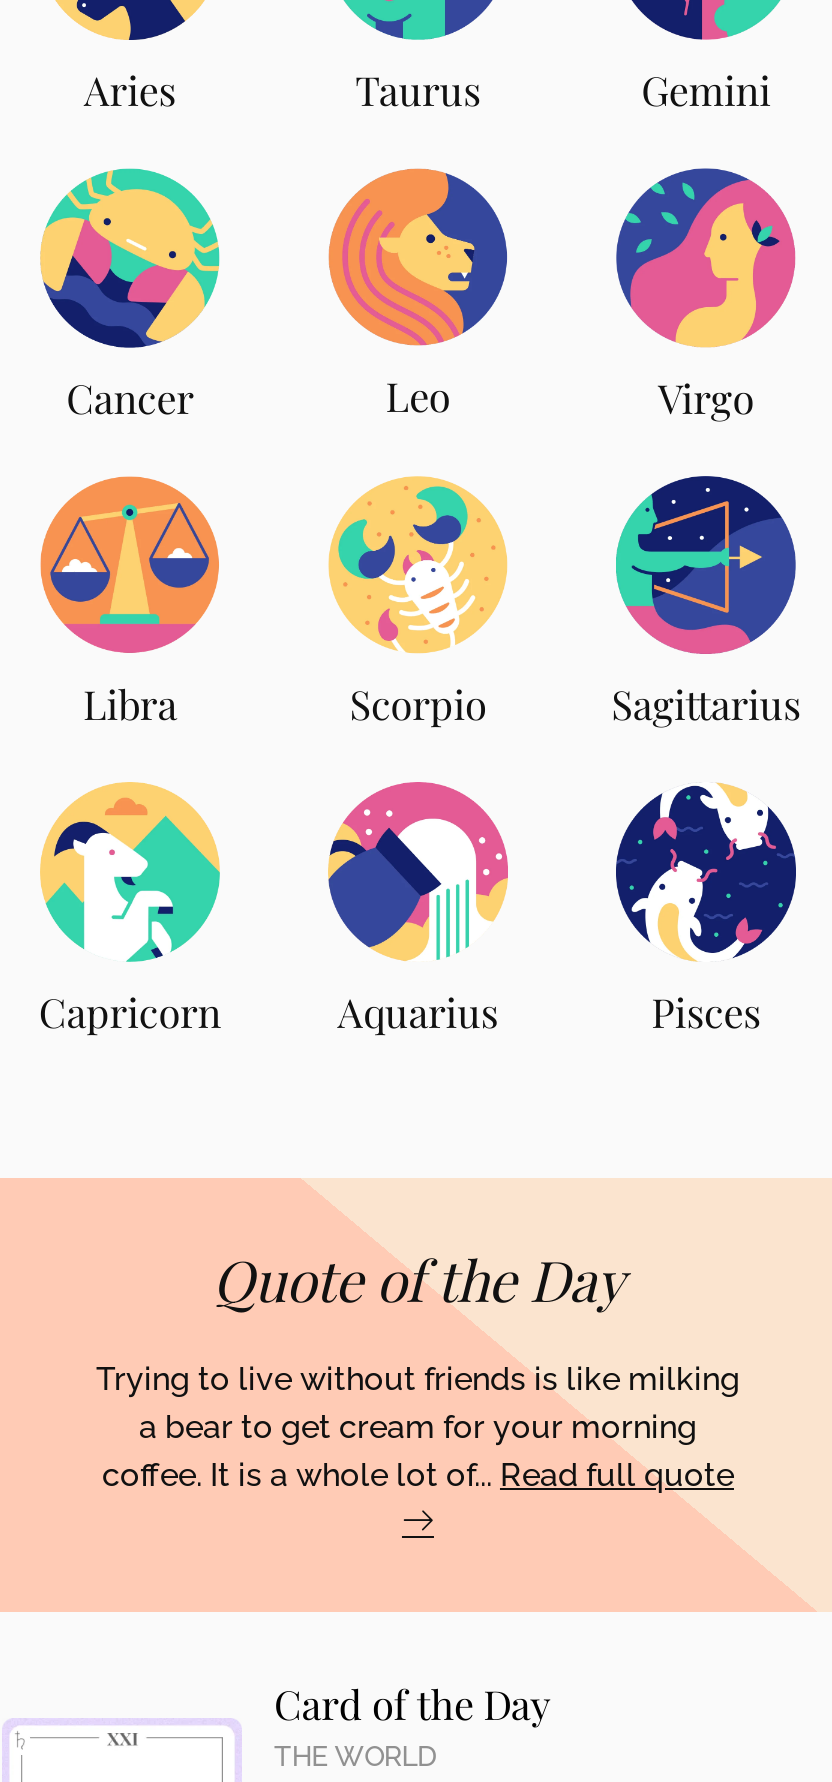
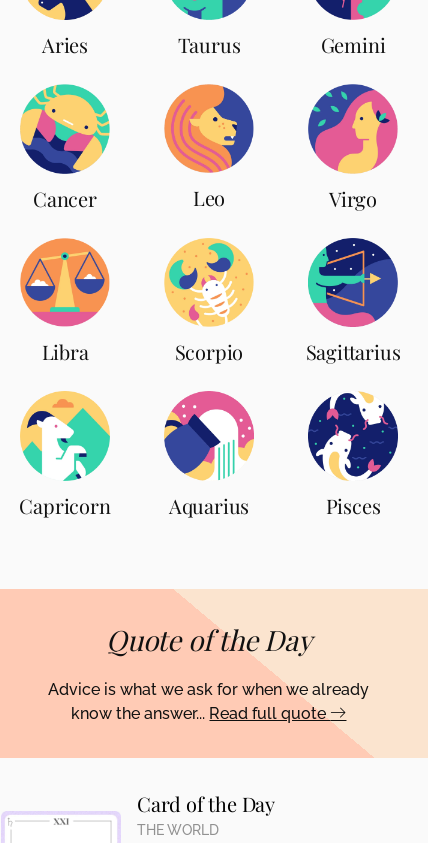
- Trying to live without friends is like milking
- a bear to get cream for your morning
- coffee. It is a whole lot of... Read full quote
+ Advice is what we ask for when we already
+ know the answer... Read full quote
